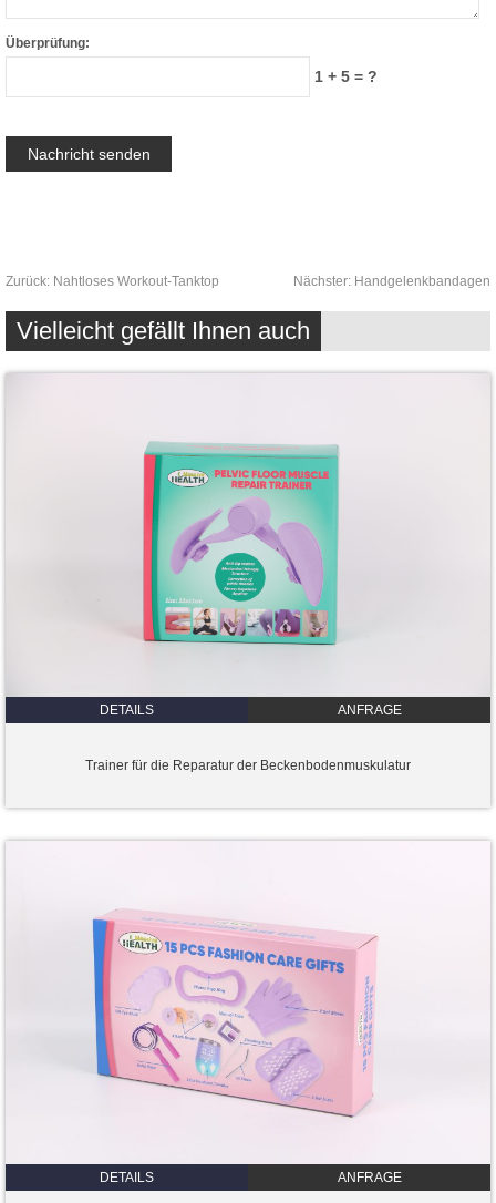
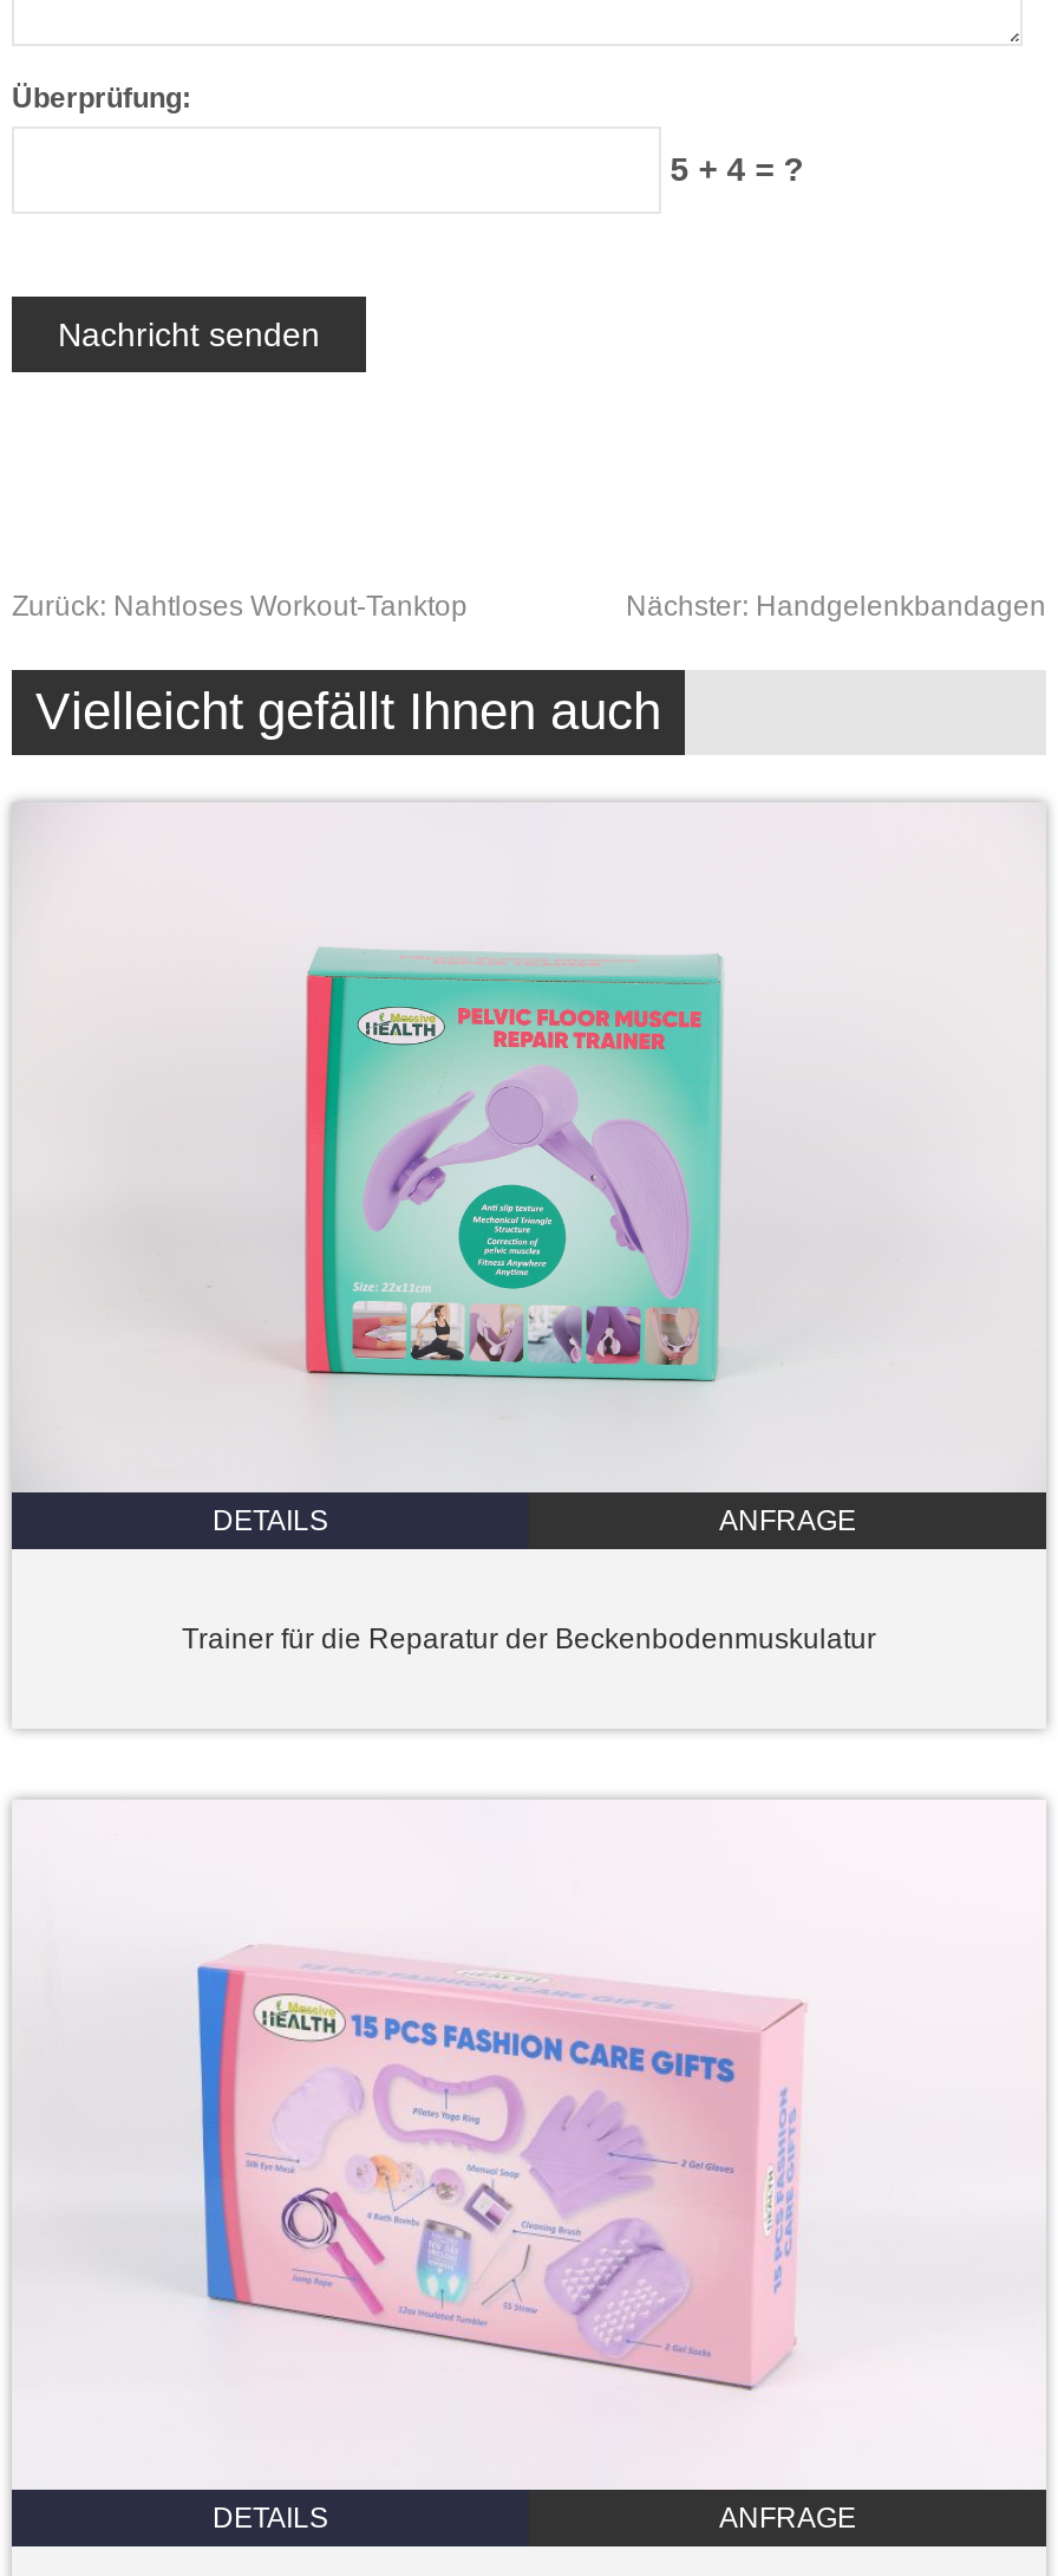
- 1 + 5 = ?
+ 5 + 4 = ?
